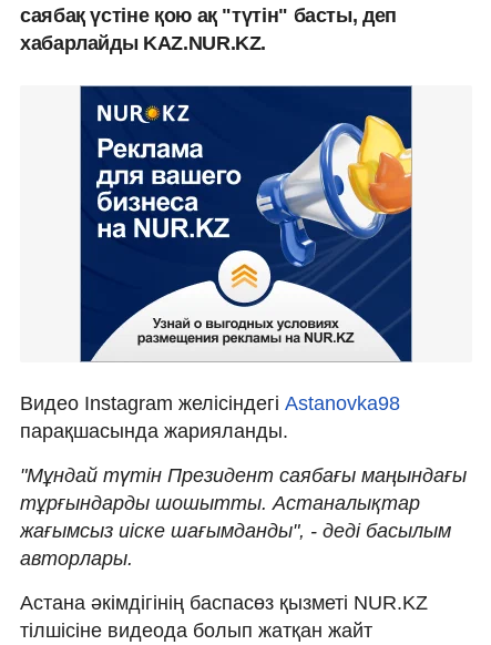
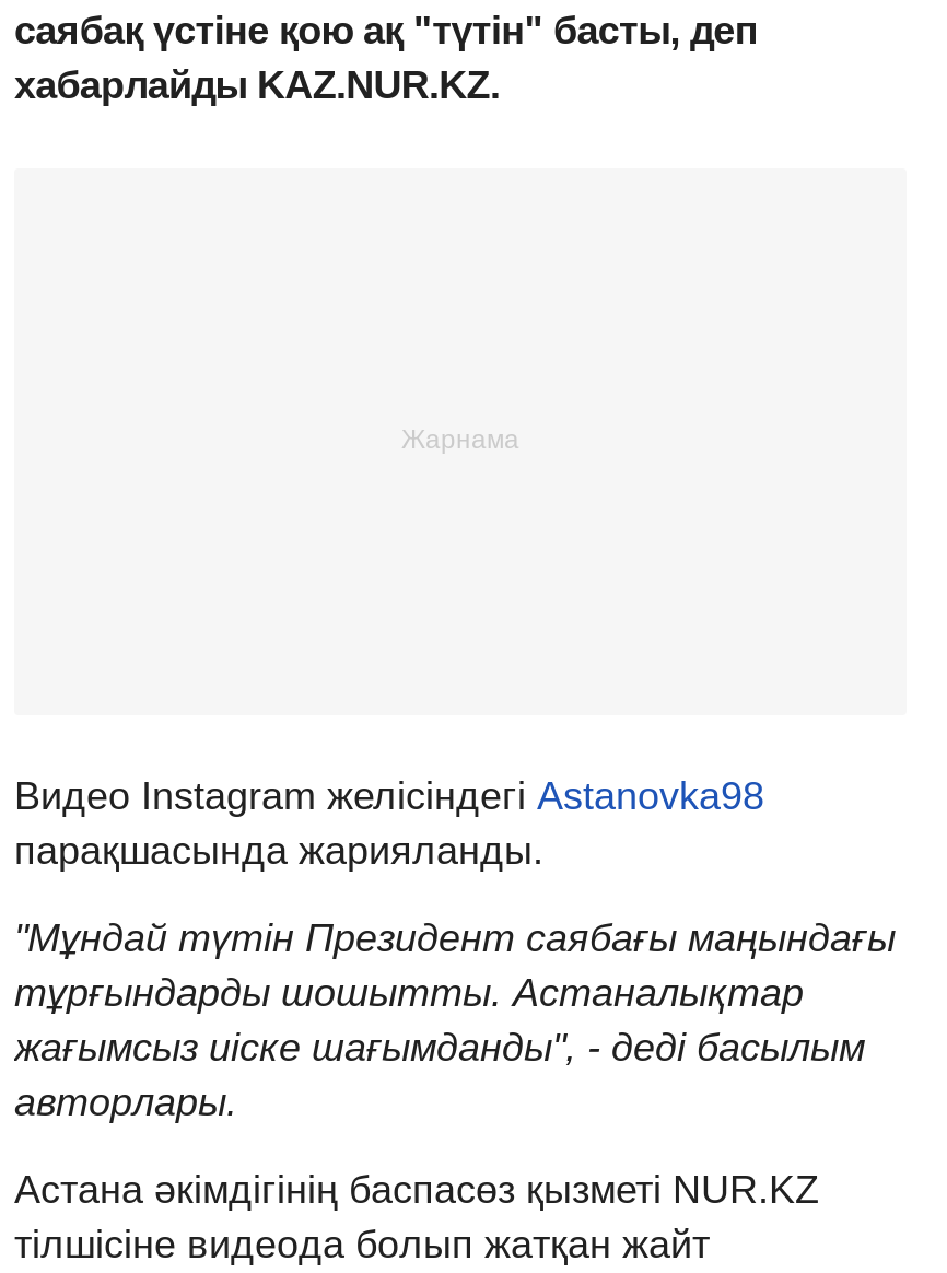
- [image]
